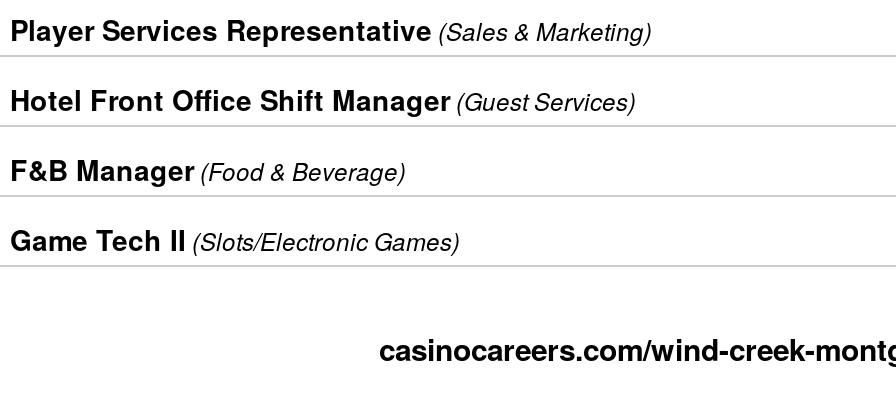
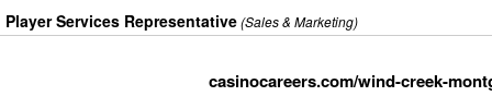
- Hotel Front Office Shift Manager (Guest Services)
- F&B Manager (Food & Beverage)
- Game Tech II (Slots/Electronic Games)
